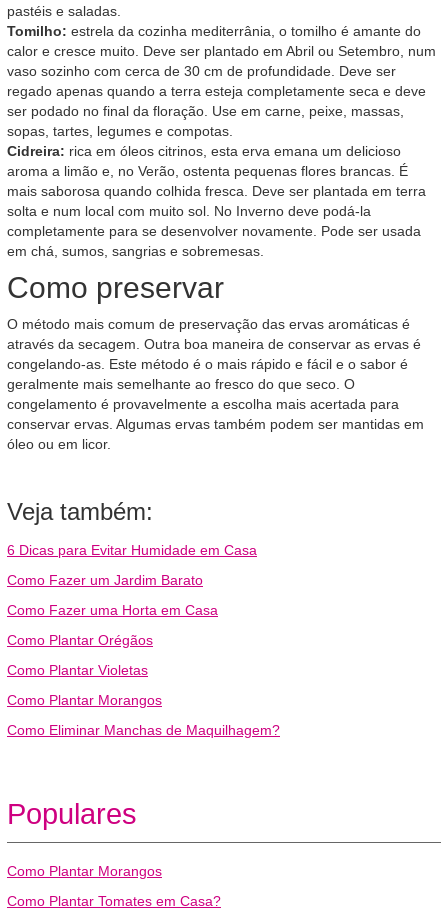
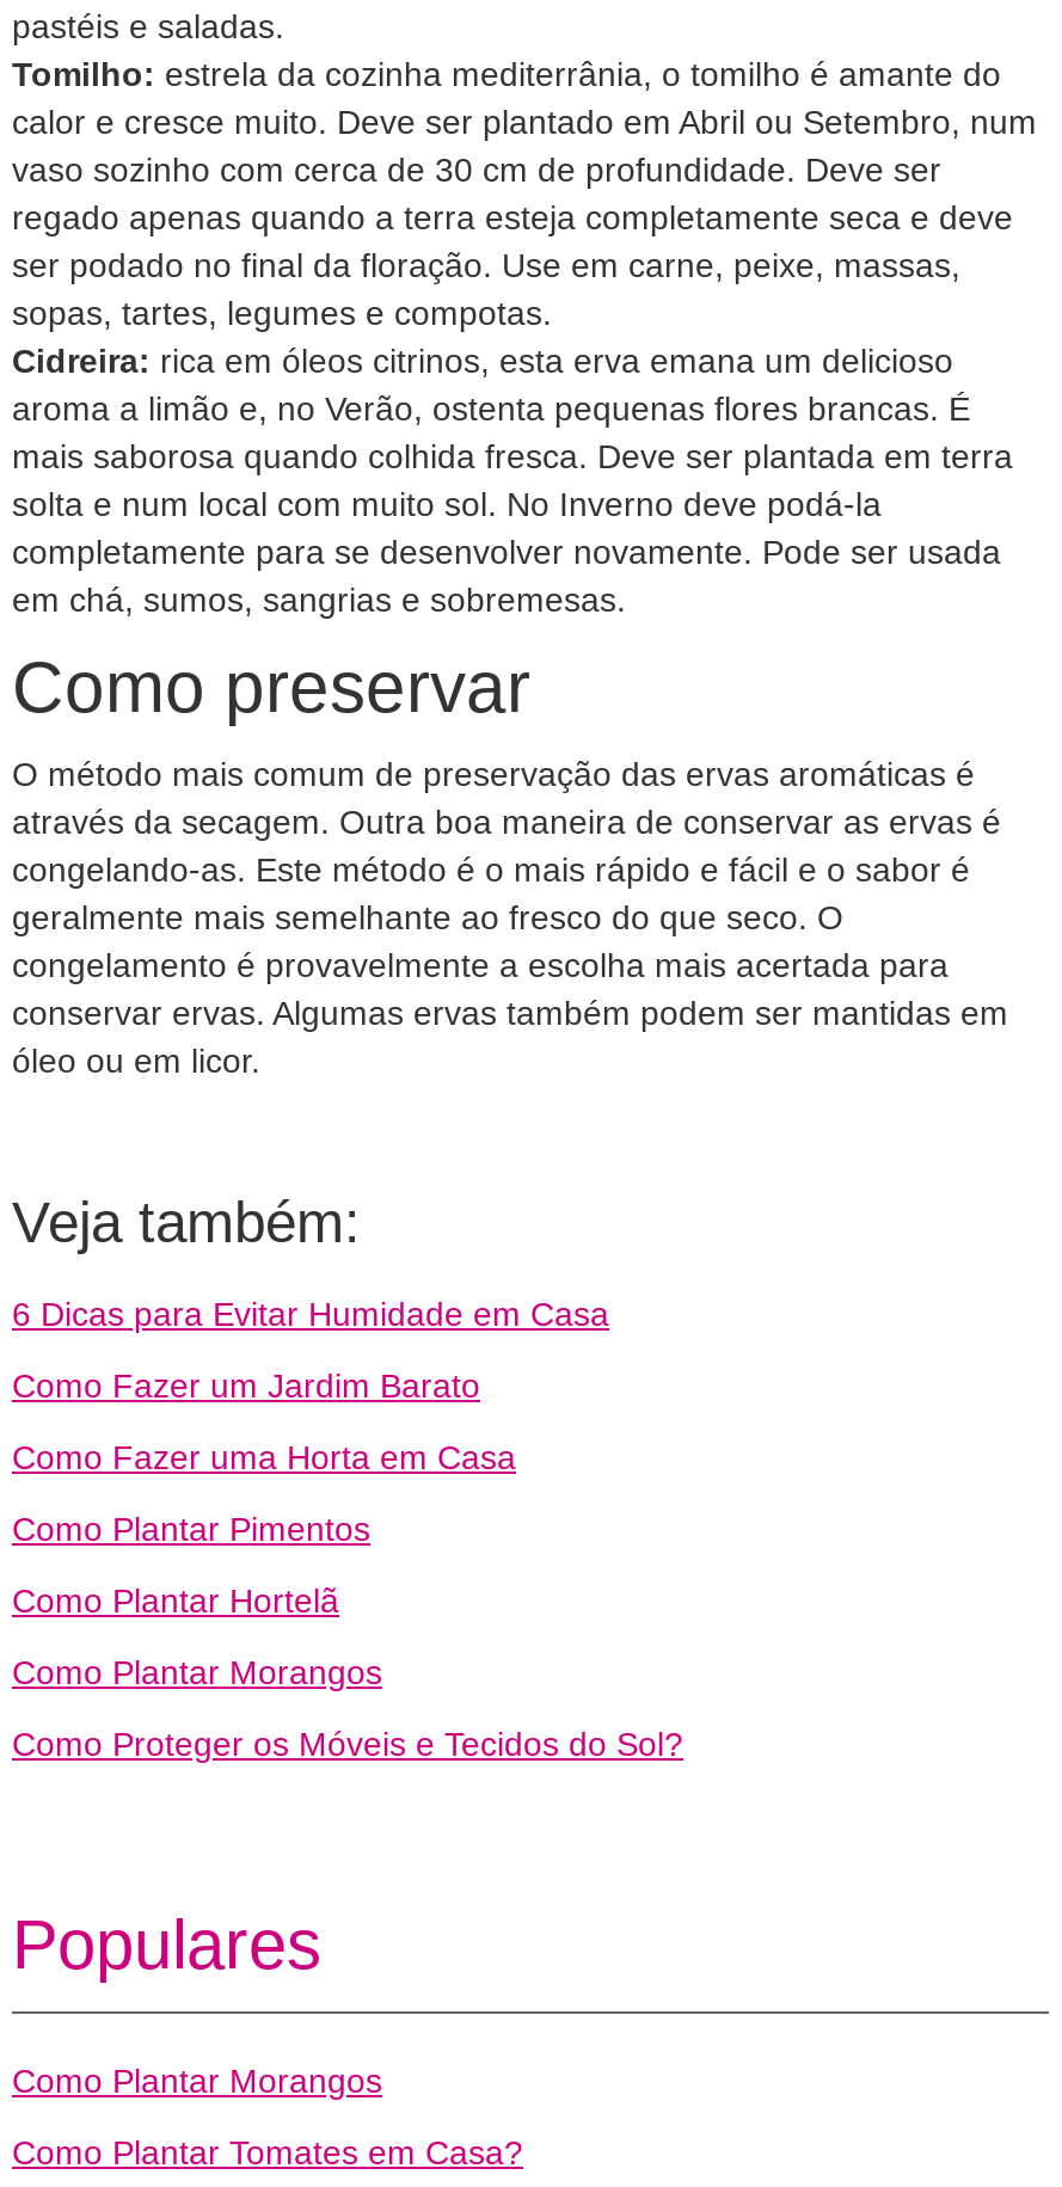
- Como Plantar Orégãos
+ Como Plantar Pimentos

- Como Plantar Violetas
+ Como Plantar Hortelã

- Como Eliminar Manchas de Maquilhagem?
+ Como Proteger os Móveis e Tecidos do Sol?
